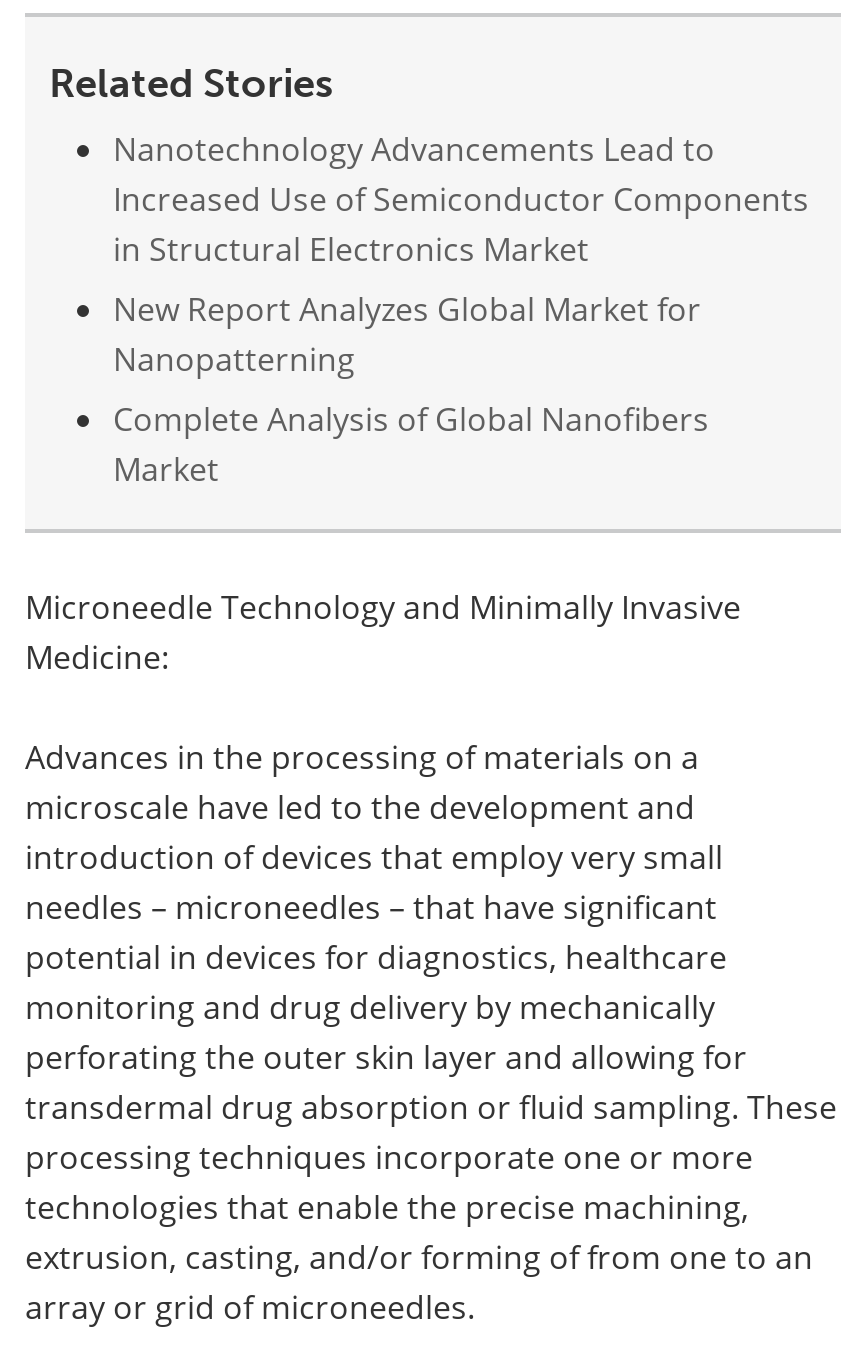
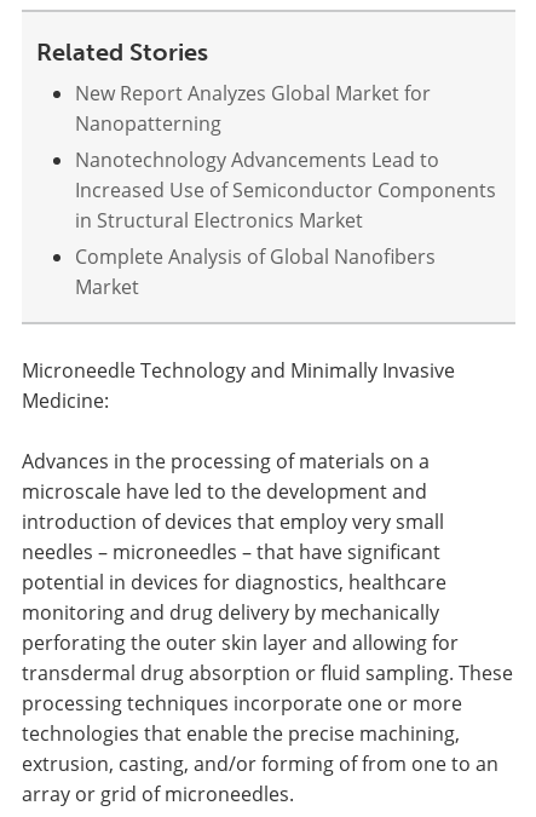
moved down: Nanotechnology Advancements Lead to | Increased Use of Semiconductor Components | in Structural Electronics Market

moved up: New Report Analyzes Global Market for | Nanopatterning
